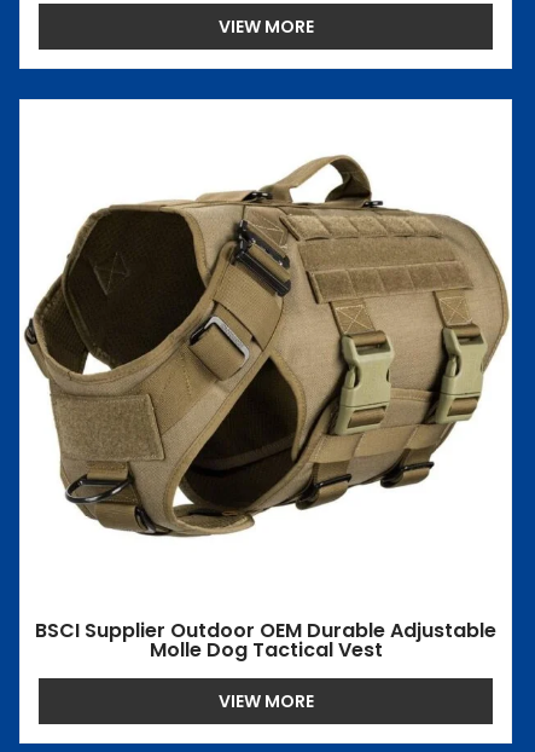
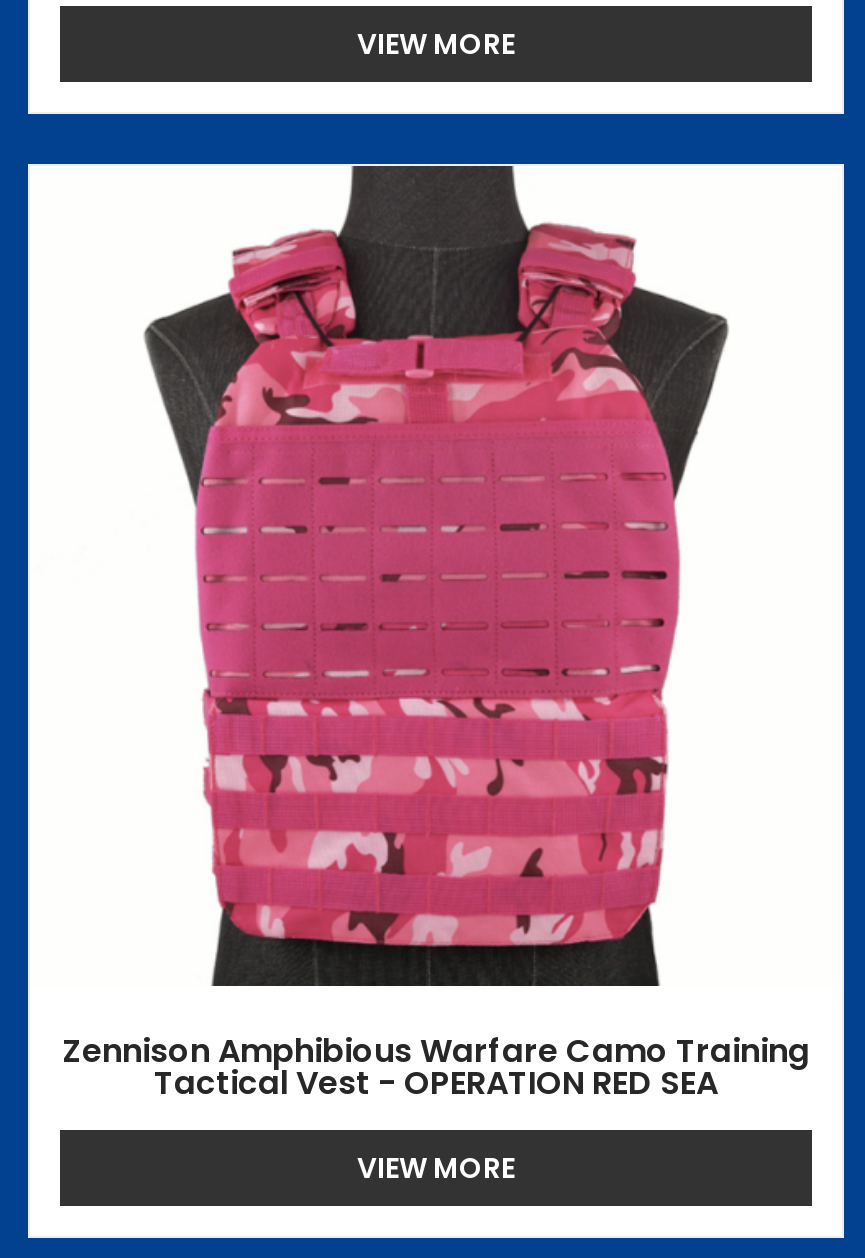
- [image]
- BSCI Supplier Outdoor OEM Durable Adjustable
- Molle Dog Tactical Vest
+ [image]
+ Zennison Amphibious Warfare Camo Training
+ Tactical Vest - OPERATION RED SEA
